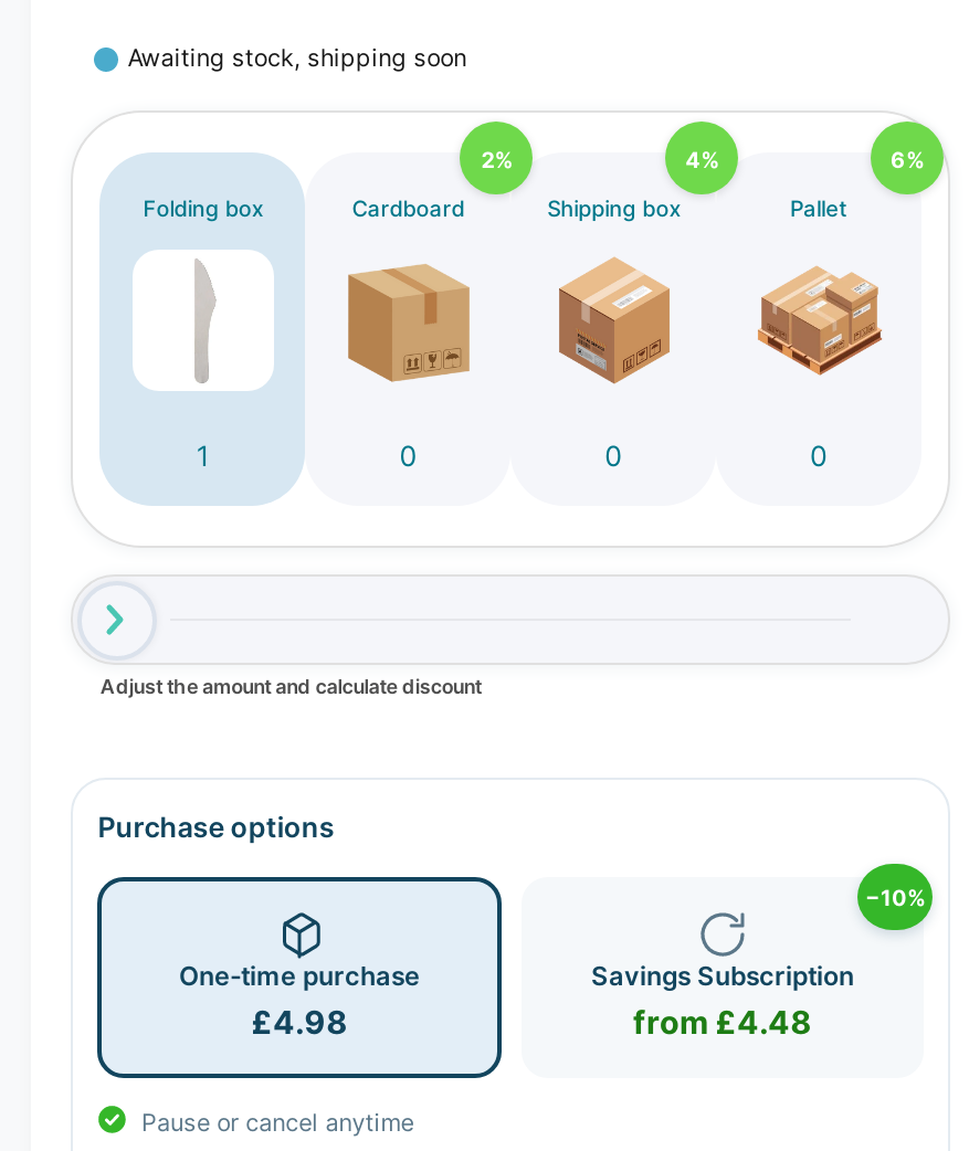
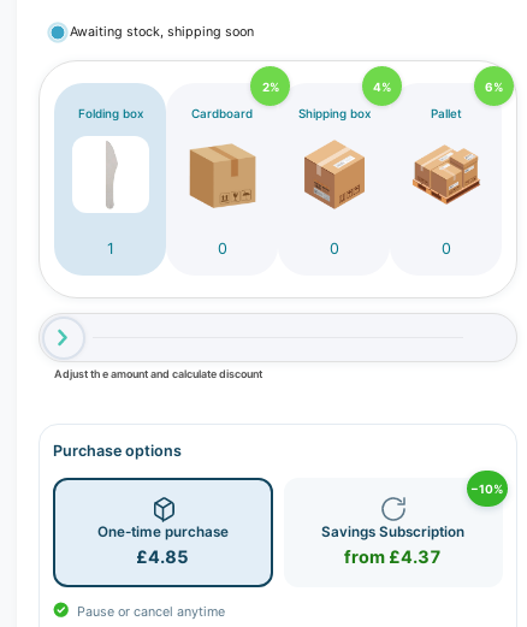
- £4.98
+ £4.85

- from £4.48
+ from £4.37
